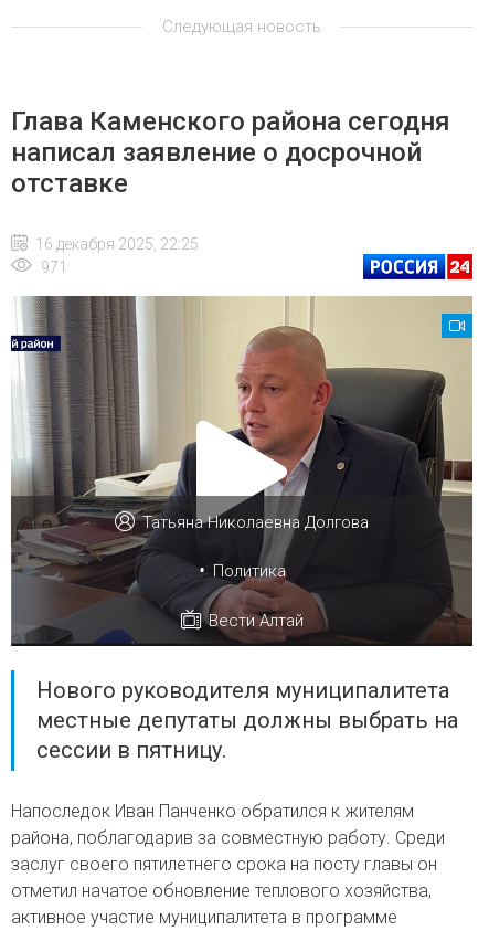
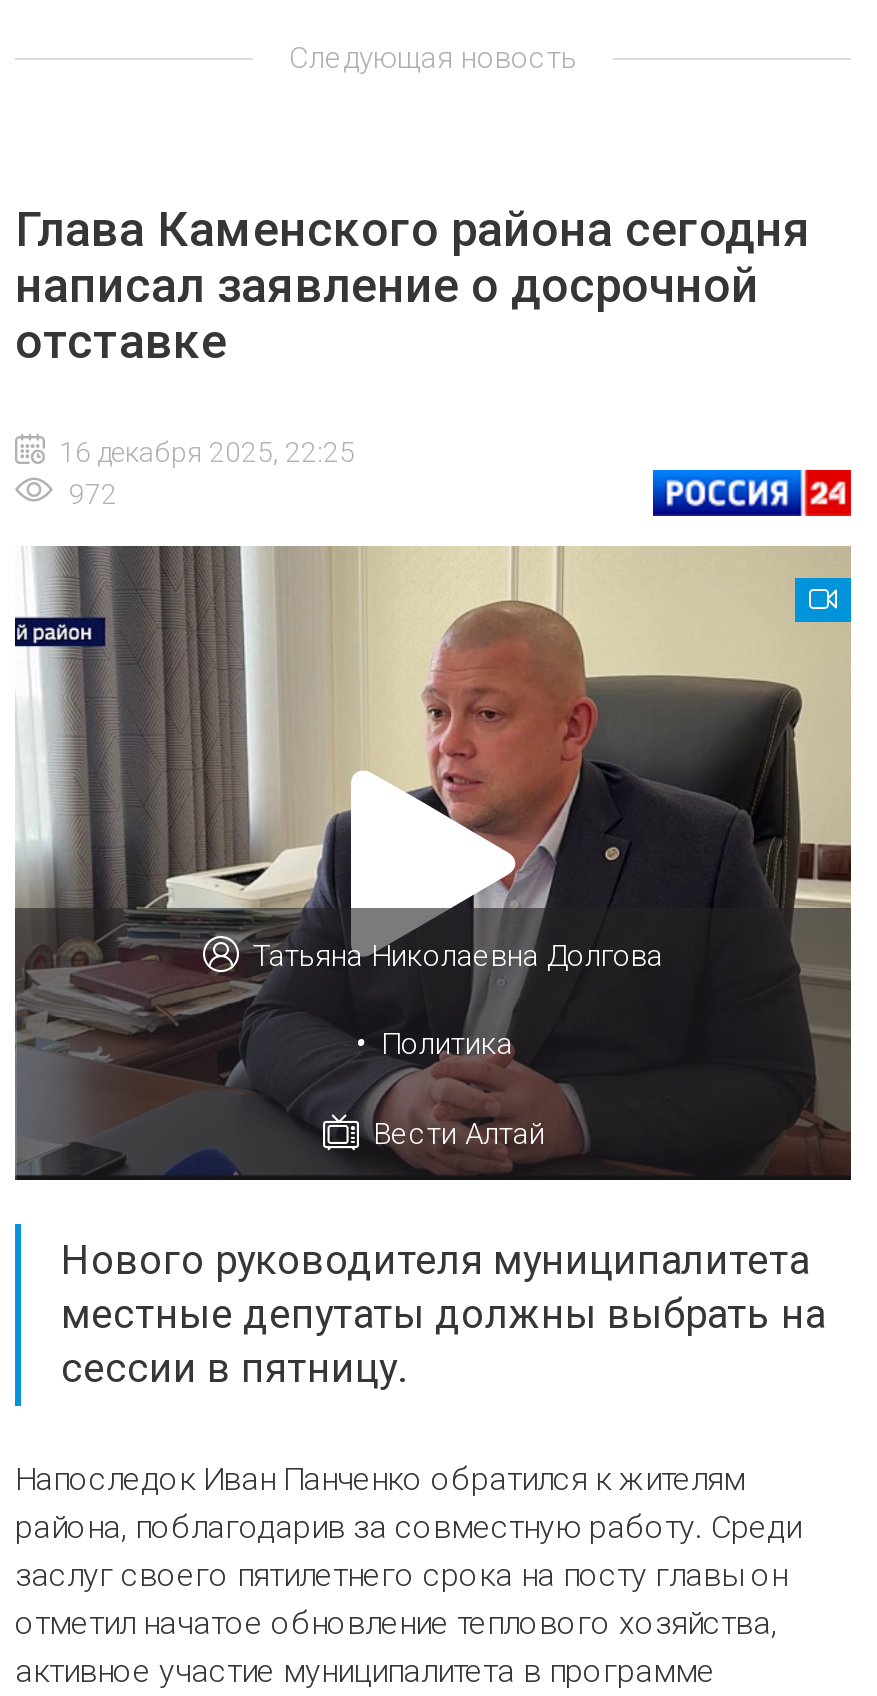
- 971
+ 972
